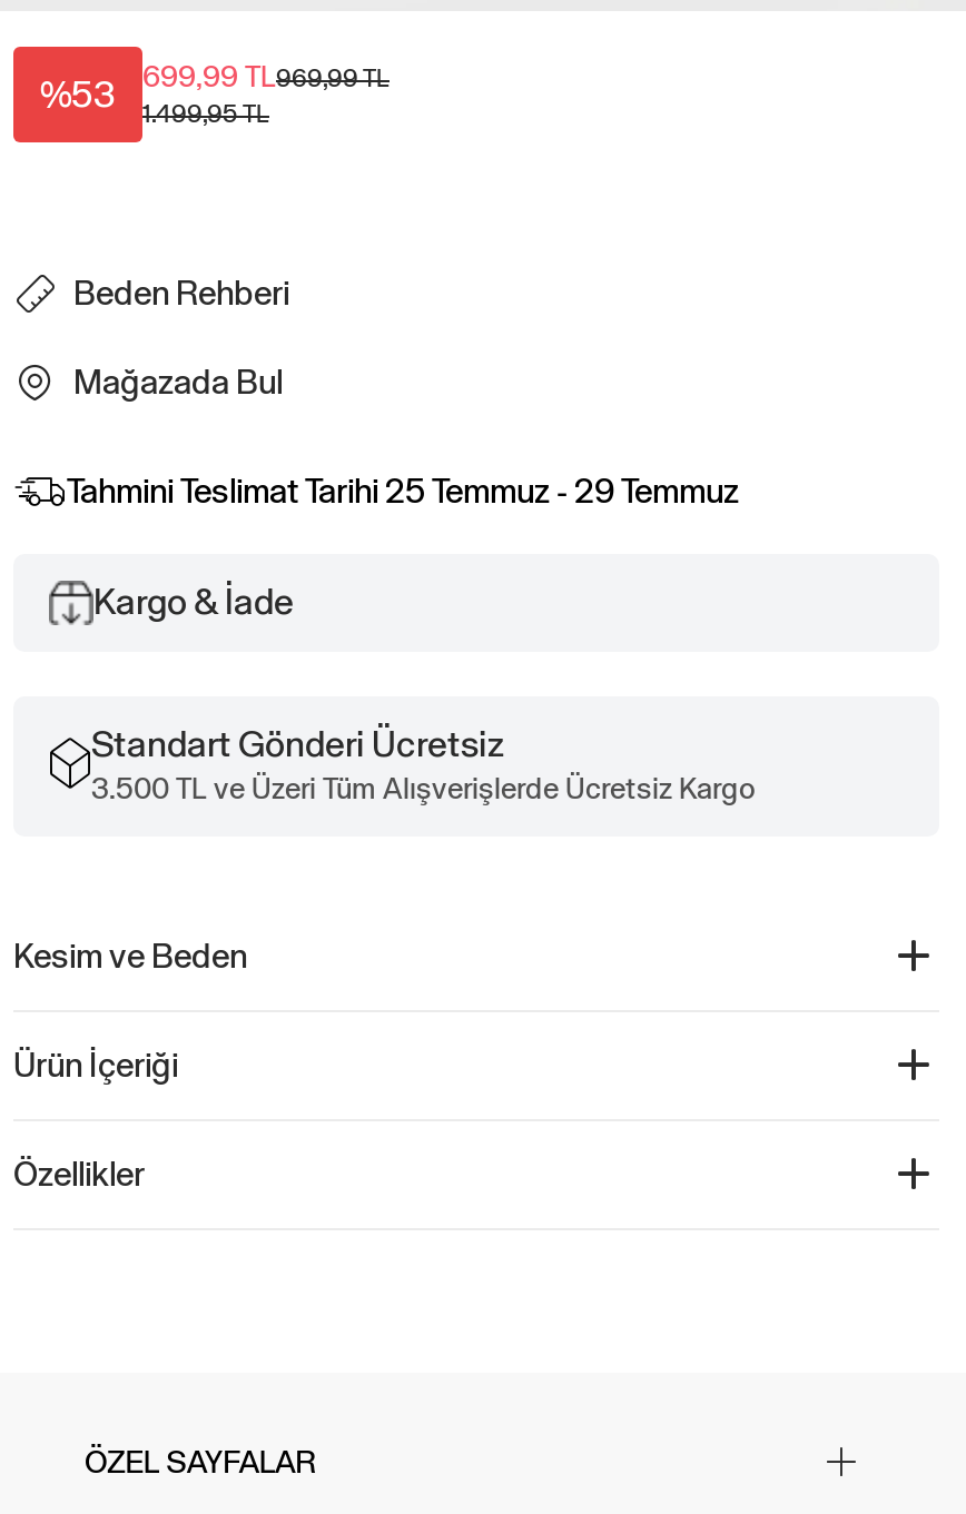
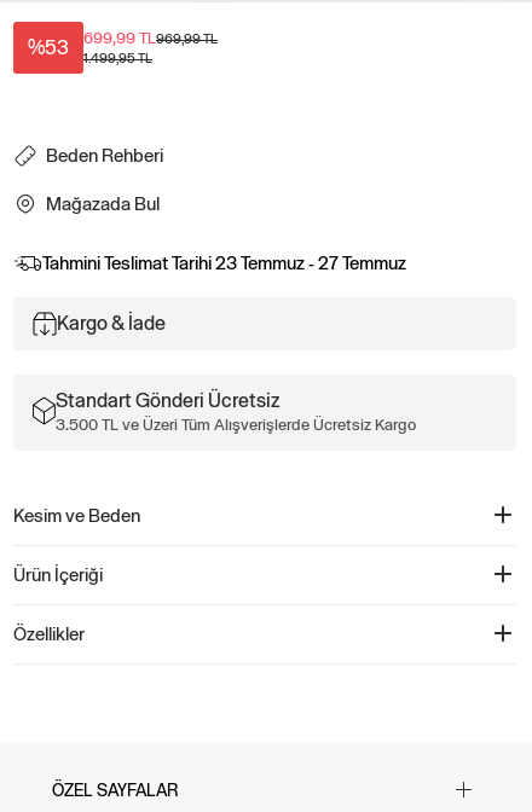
- Tahmini Teslimat Tarihi 25 Temmuz - 29 Temmuz
+ Tahmini Teslimat Tarihi 23 Temmuz - 27 Temmuz
